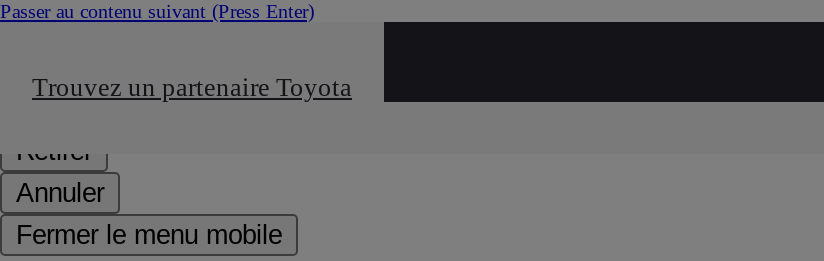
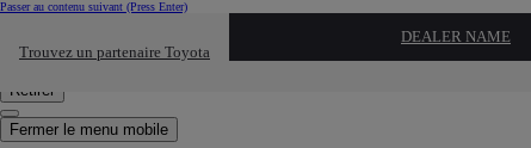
+ DEALER NAME

- Annuler
